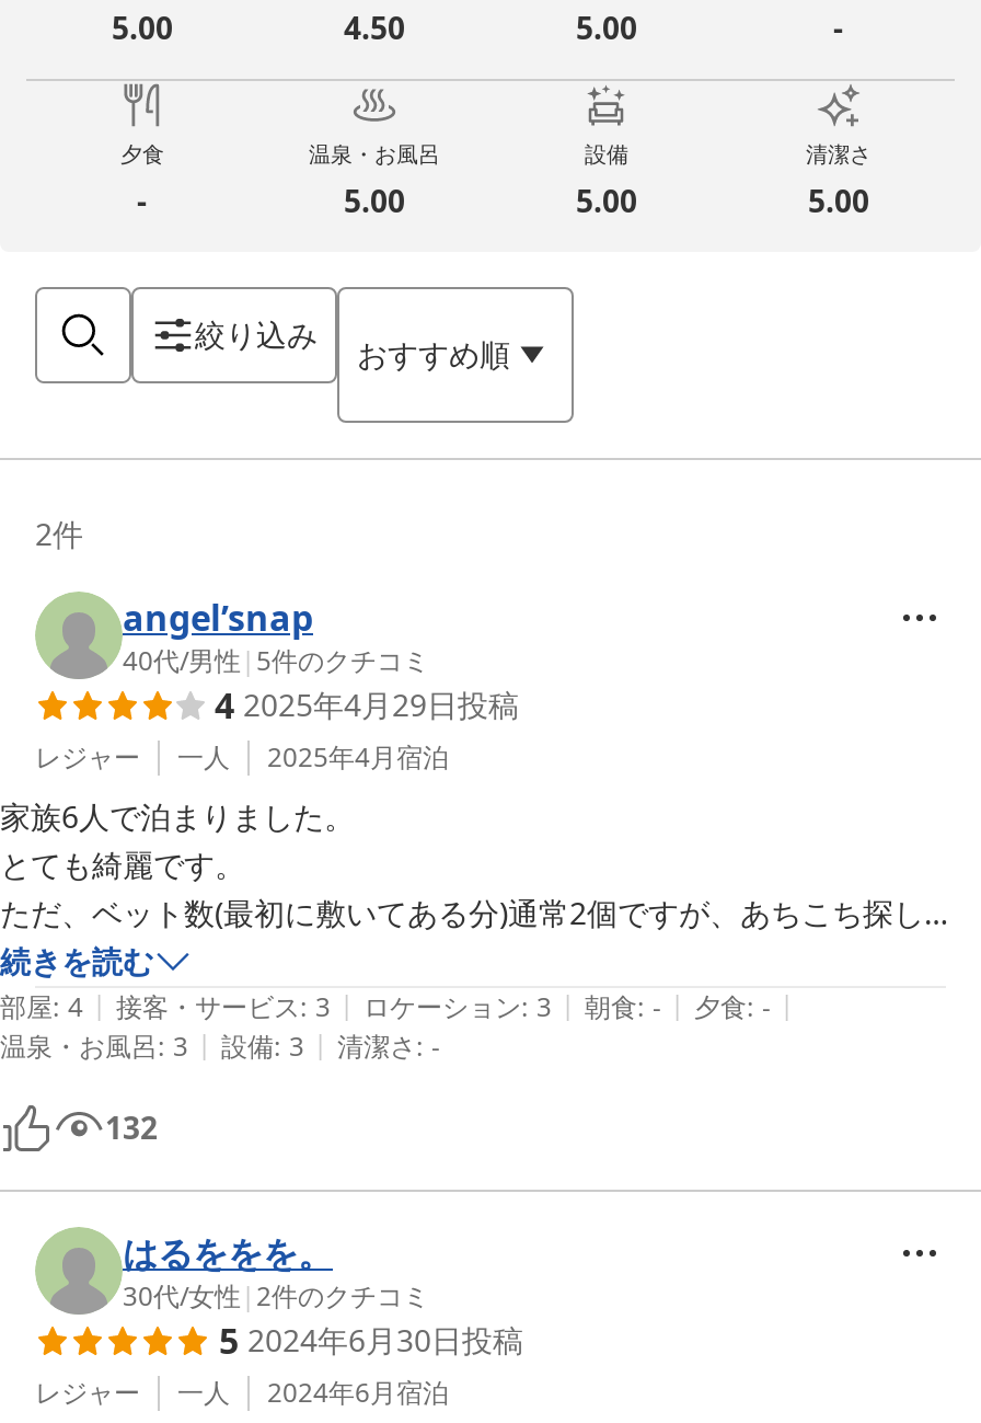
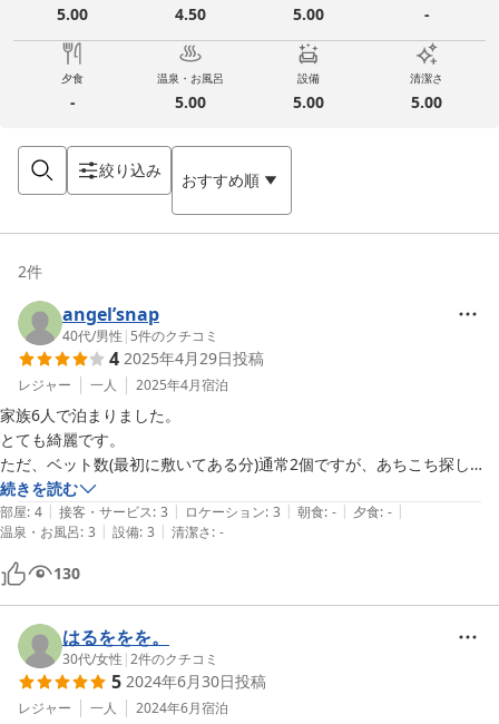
- 132
+ 130
